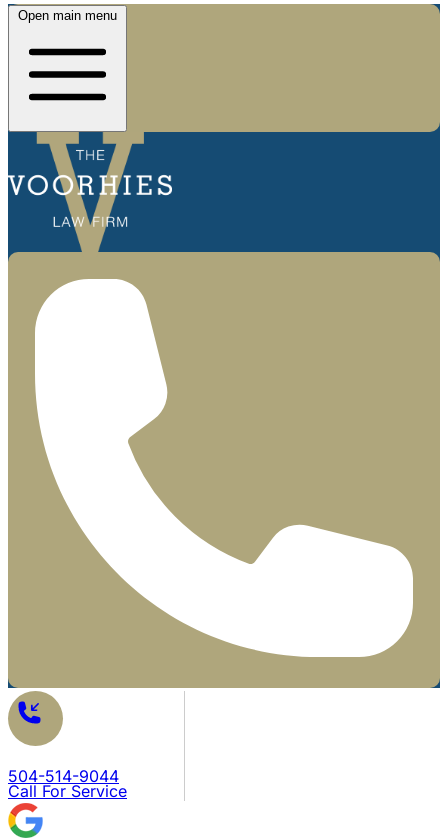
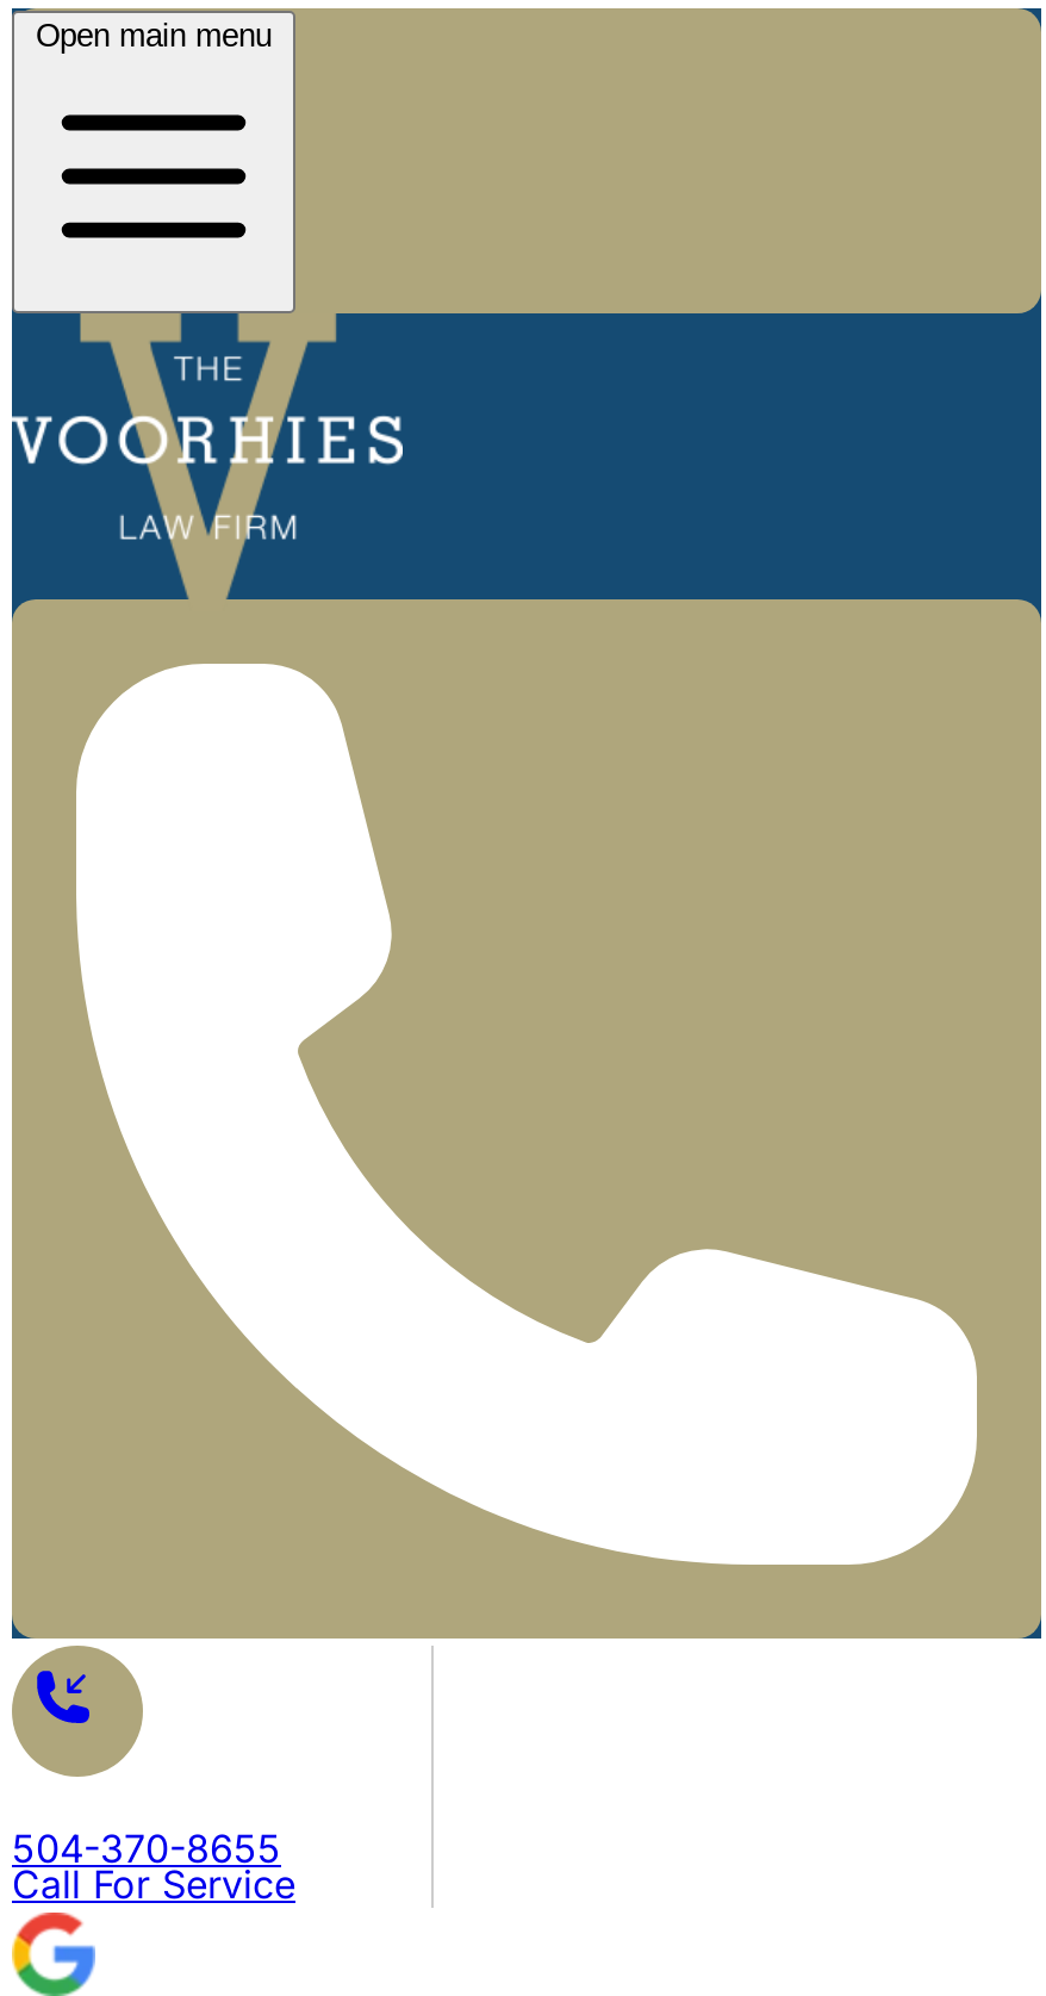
- 504-514-9044
+ 504-370-8655
